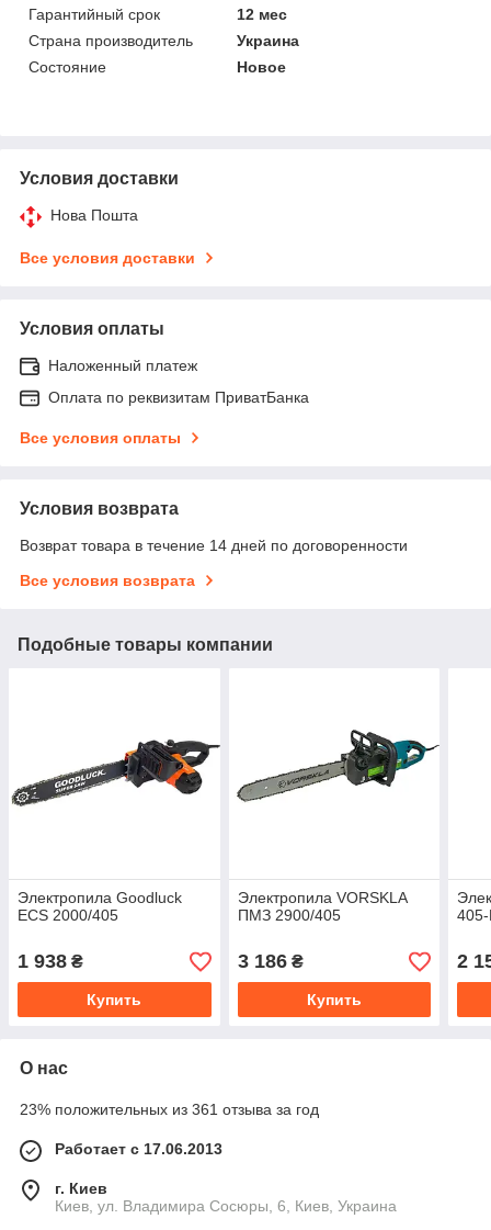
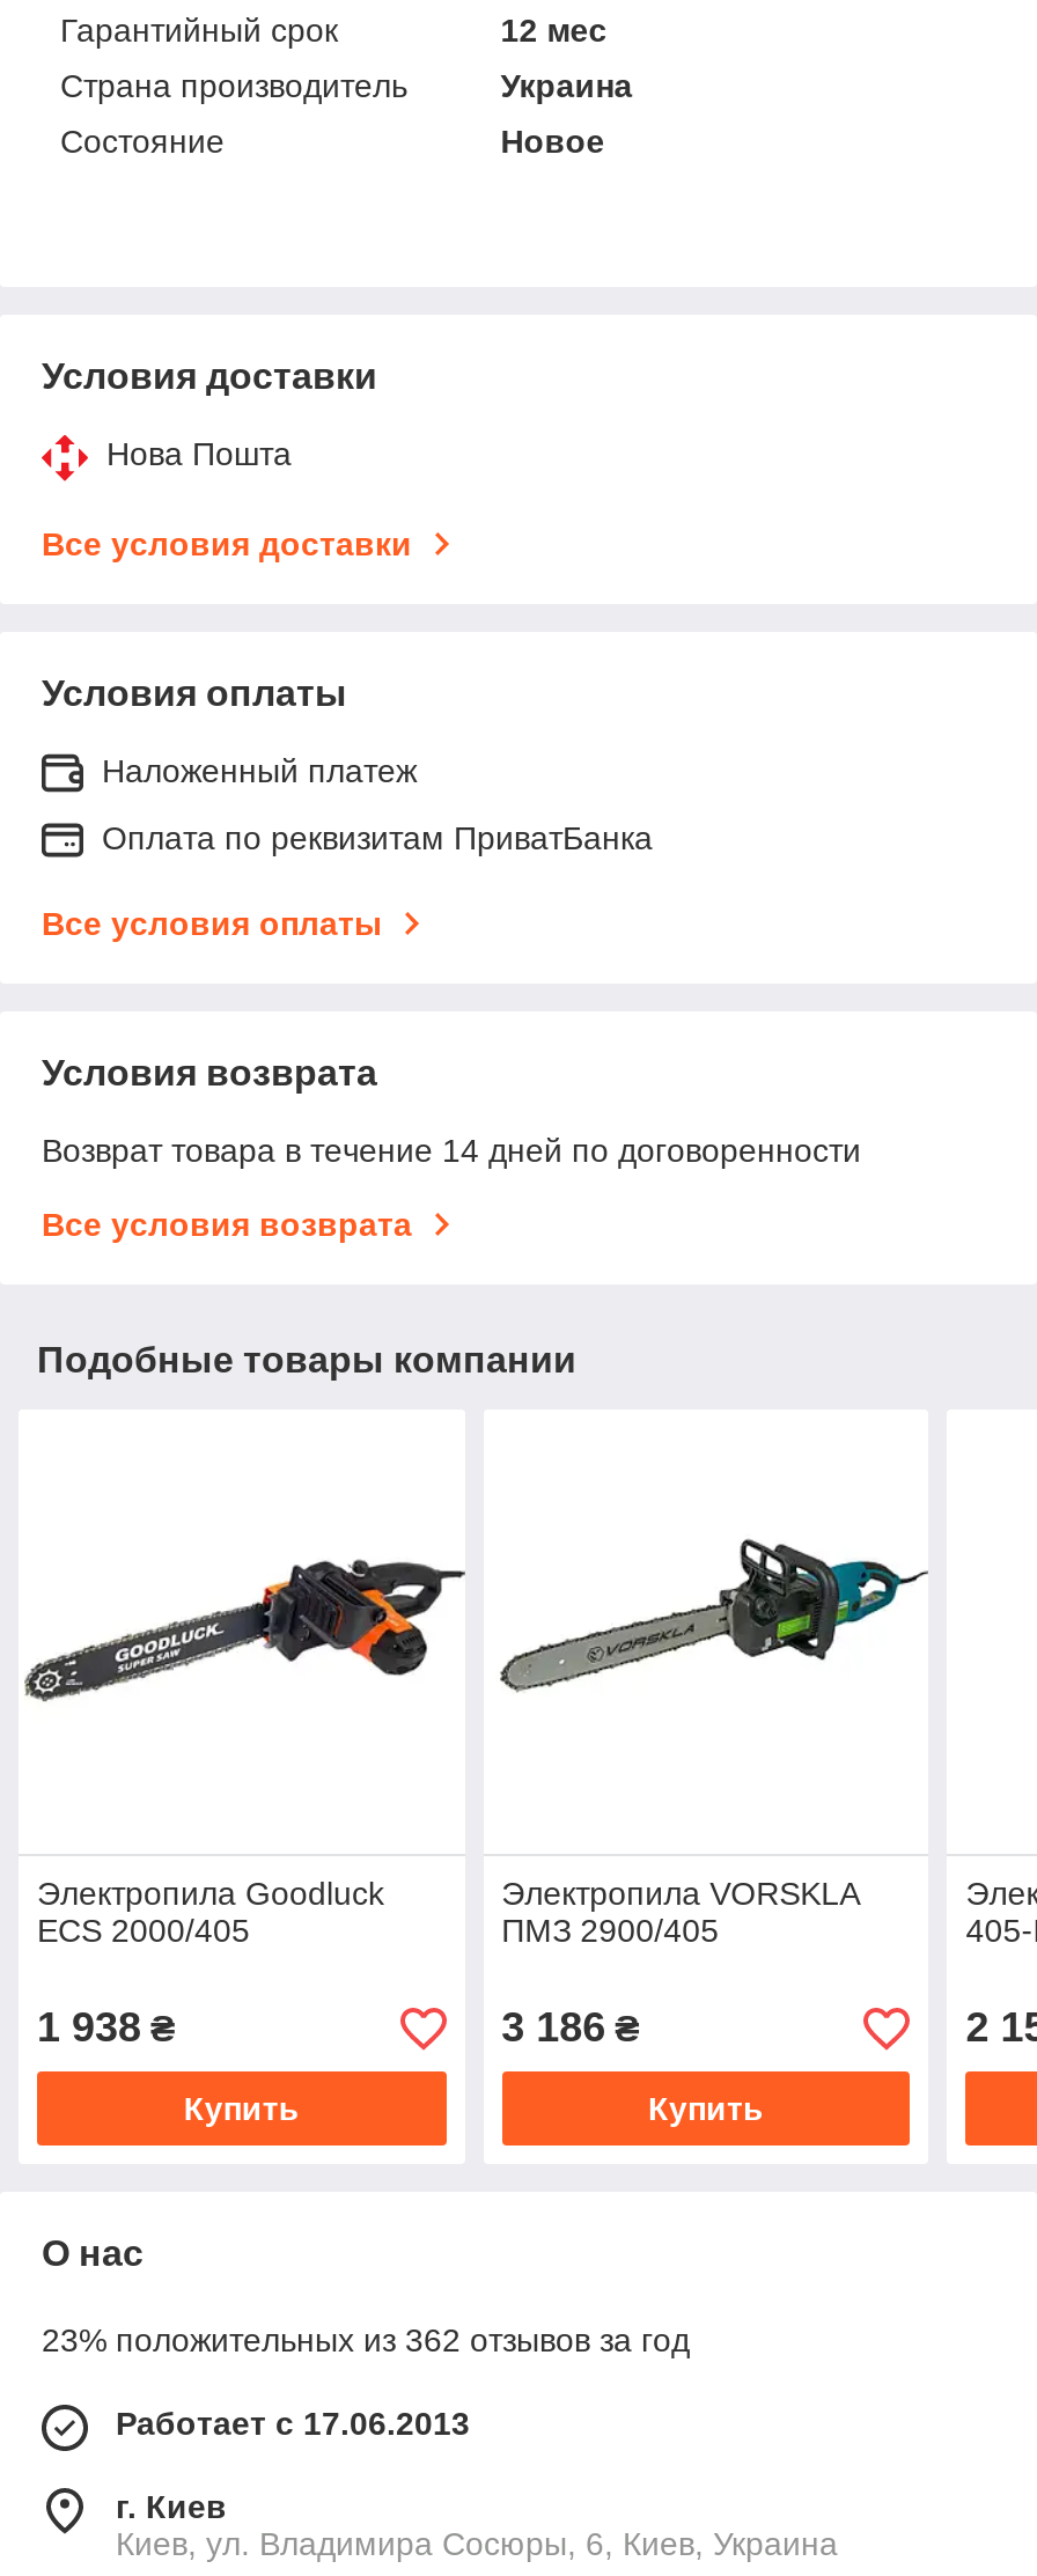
- 23% положительных из 361 отзыва за год
+ 23% положительных из 362 отзывов за год
